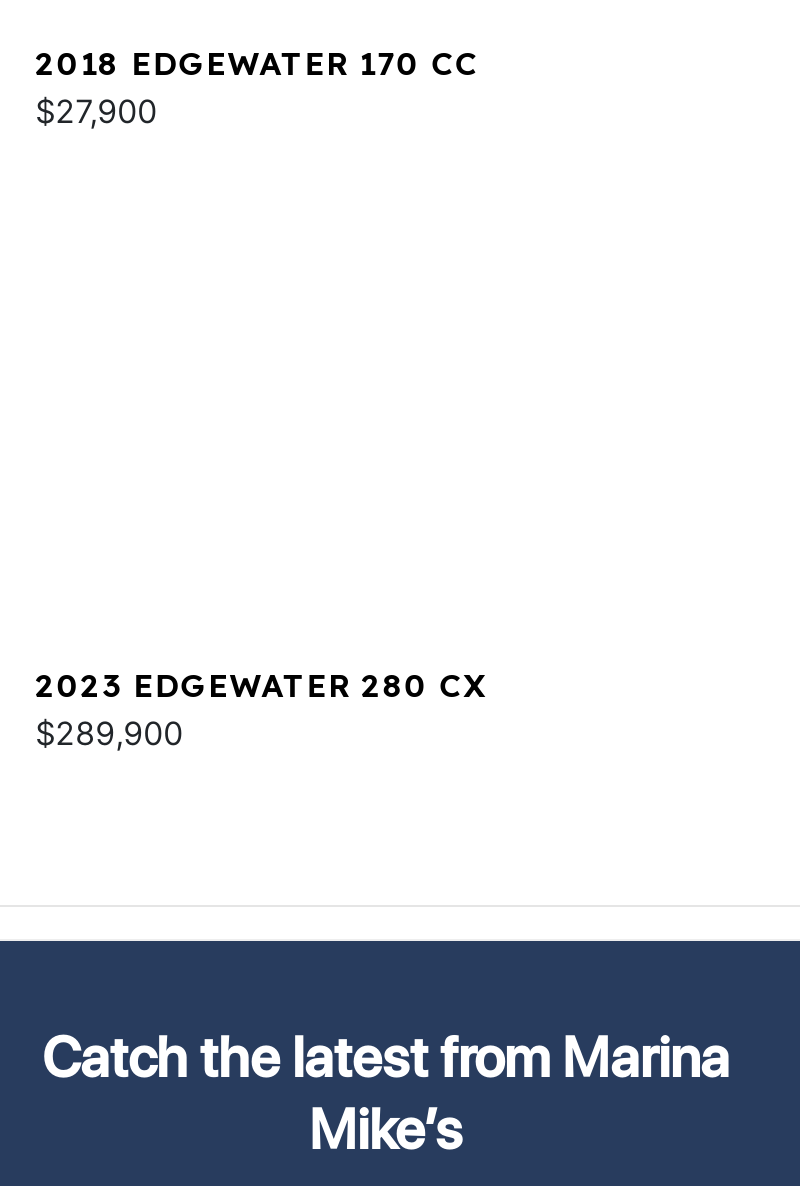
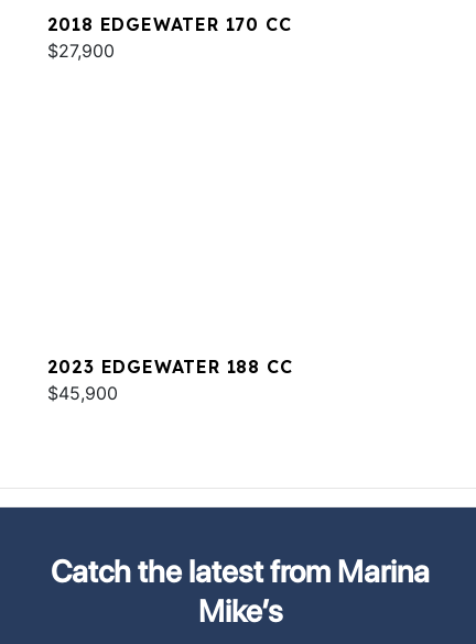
- 2023 EDGEWATER 280 CX
+ 2023 EDGEWATER 188 CC

- $289,900
+ $45,900
